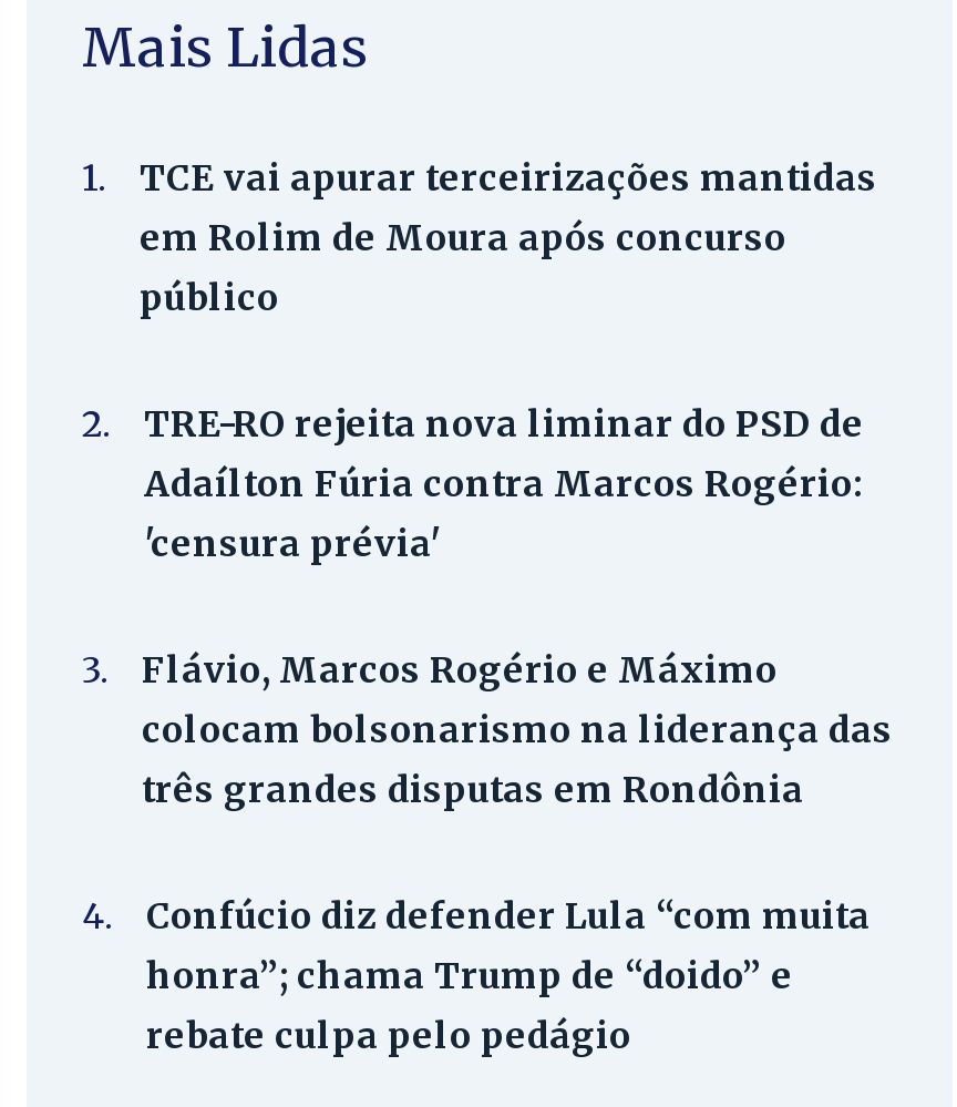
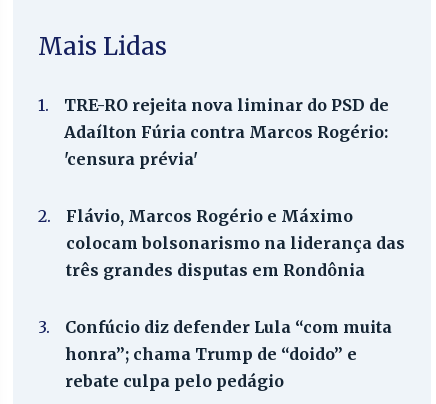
- TCE vai apurar terceirizações mantidas
- em Rolim de Moura após concurso
- público
- 2.

- 3. Flávio, Marcos Rogério e Máximo
+ 2. Flávio, Marcos Rogério e Máximo

- 4. Confúcio diz defender Lula “com muita
+ 3. Confúcio diz defender Lula “com muita
